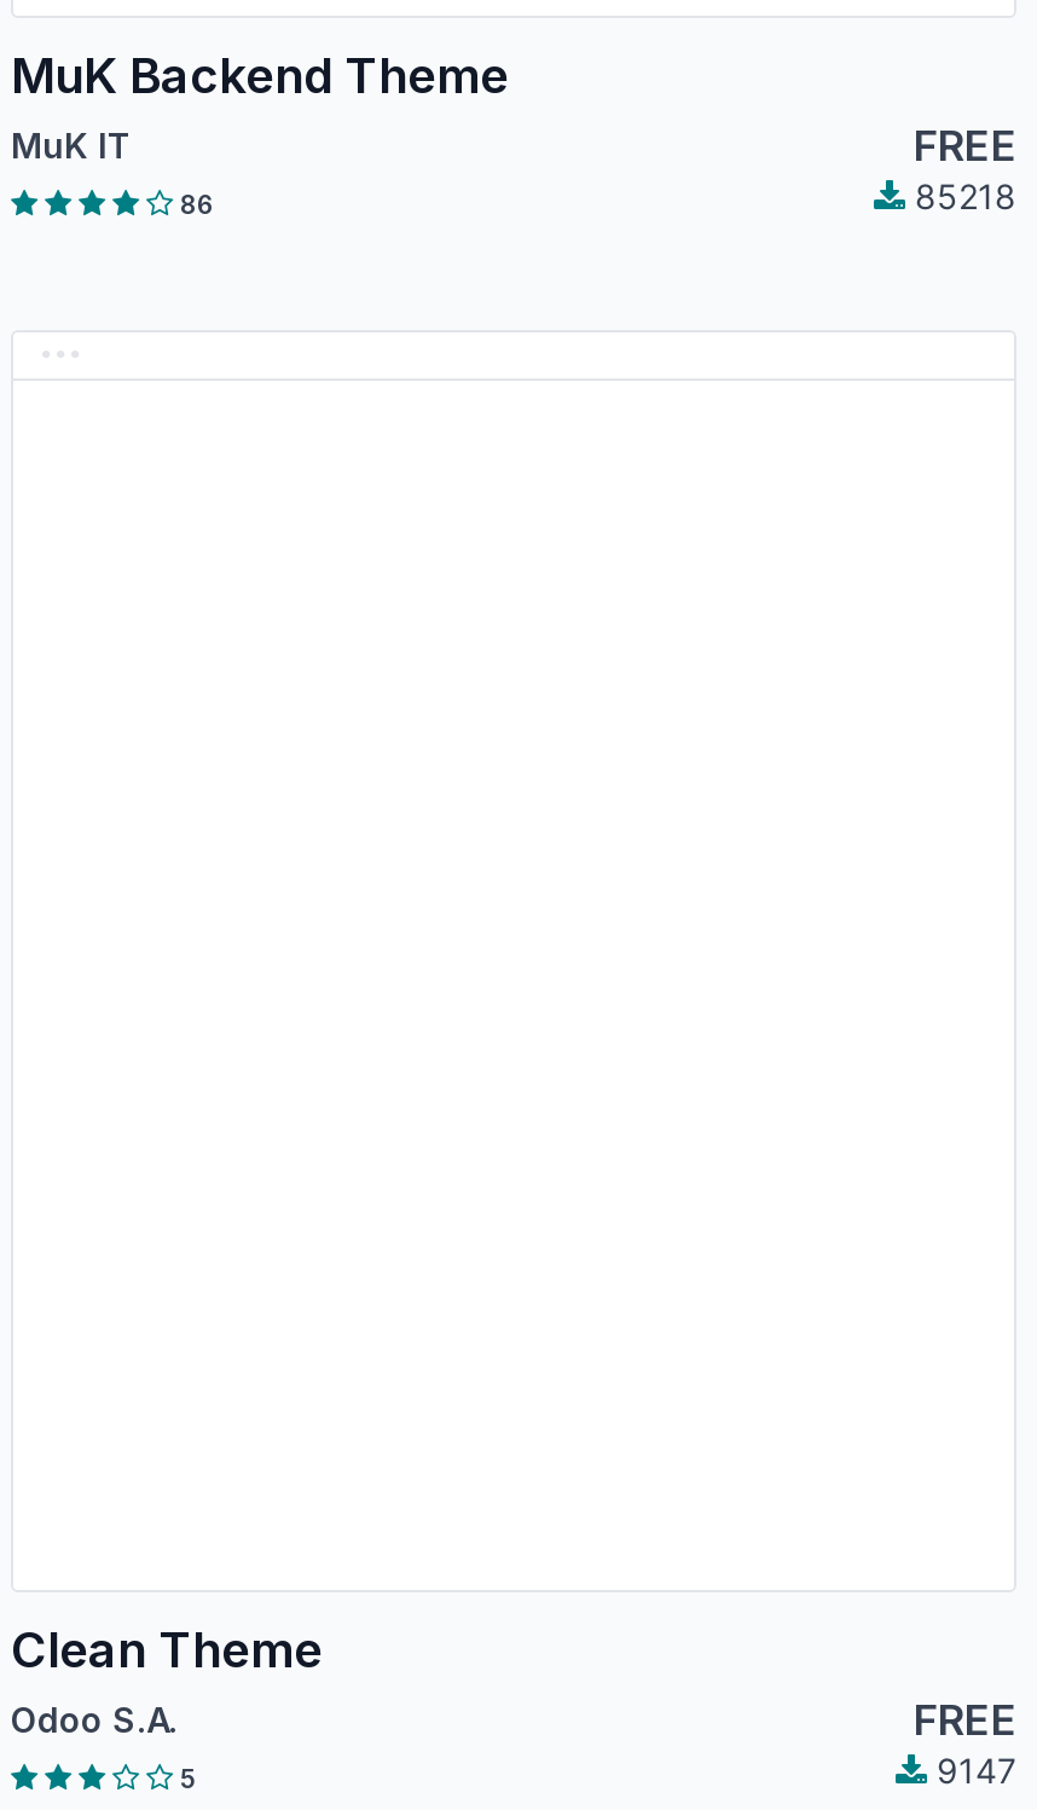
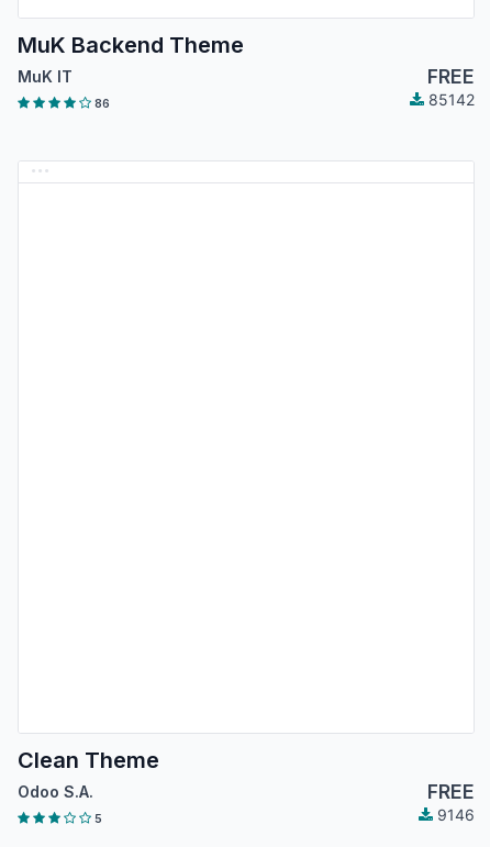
- 85218
+ 85142

- 9147
+ 9146
